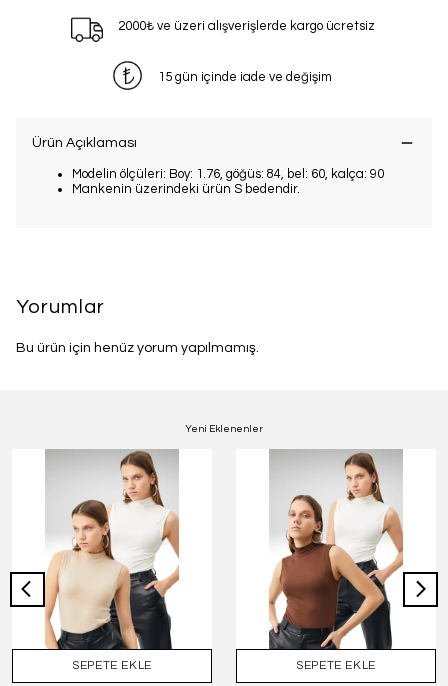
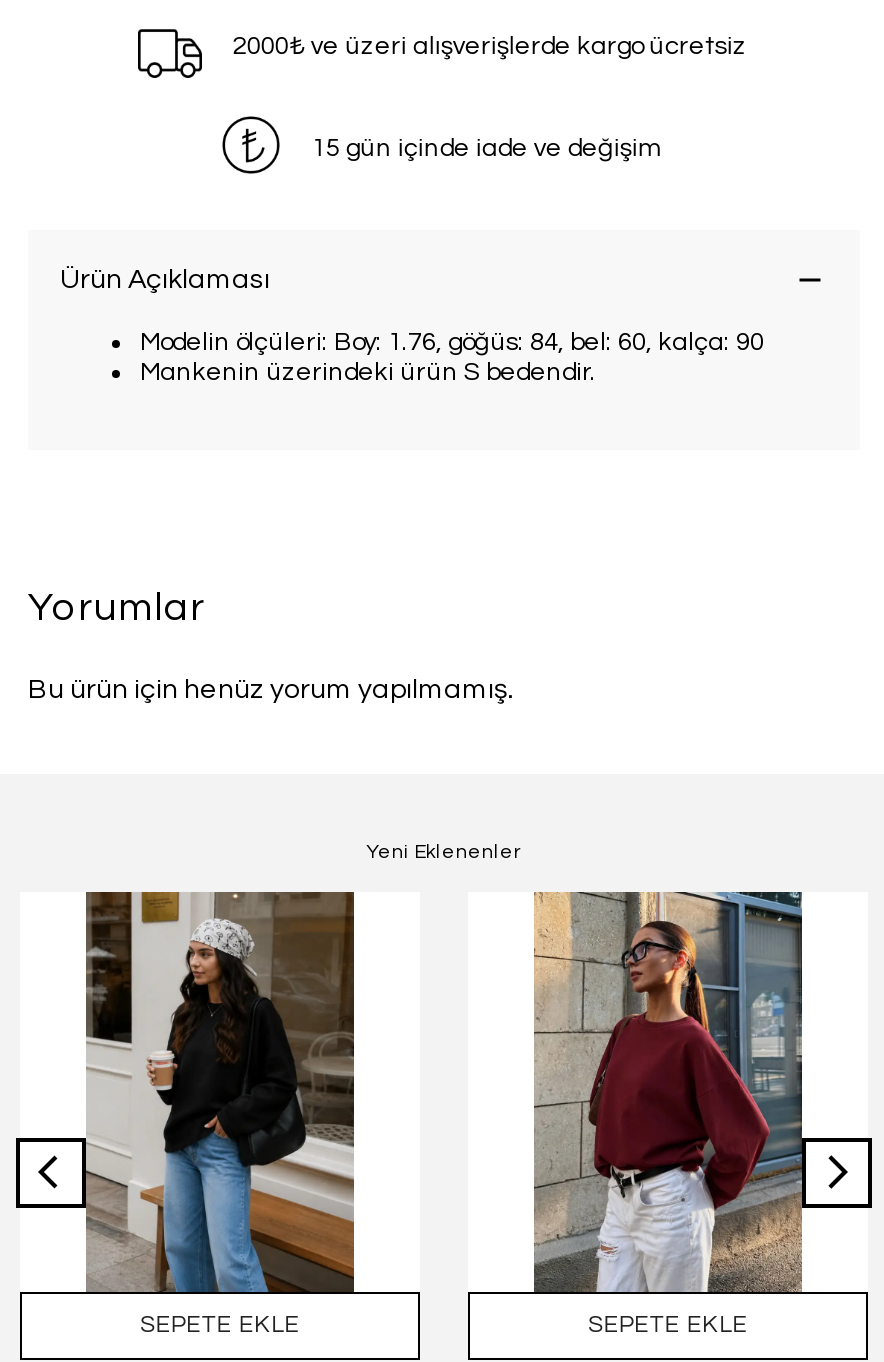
- [image]
+ [image]

- [image]
+ [image]
